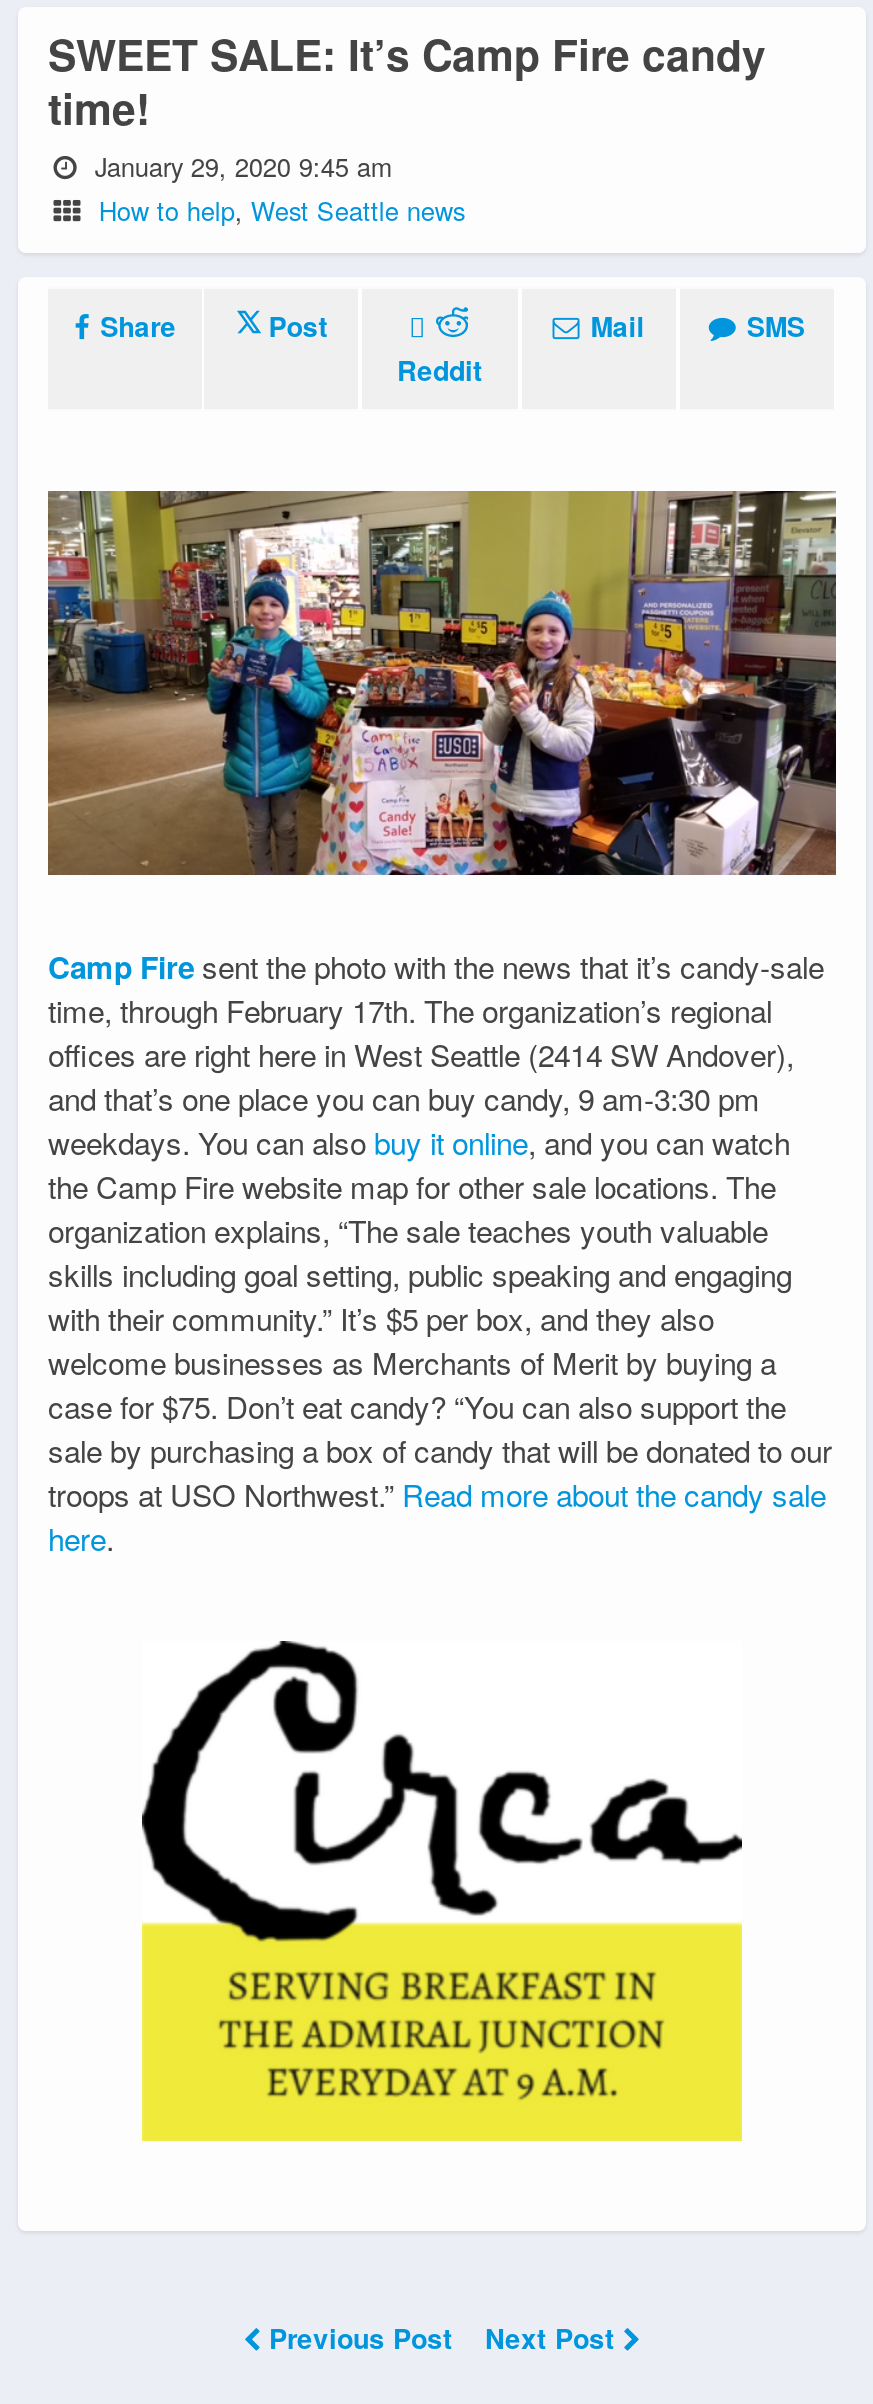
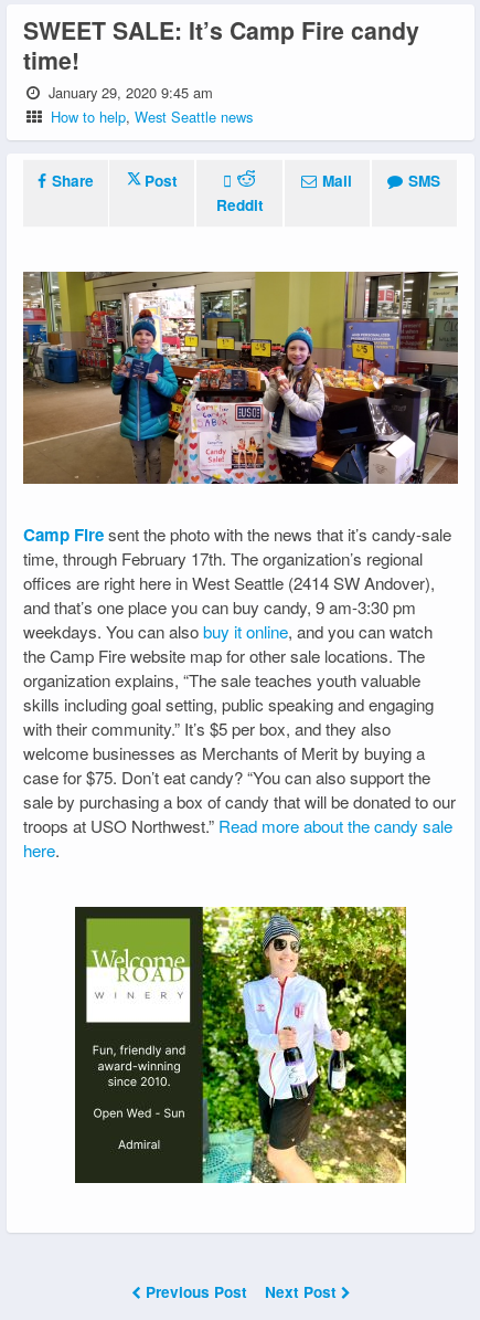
- [image]
+ [image]
